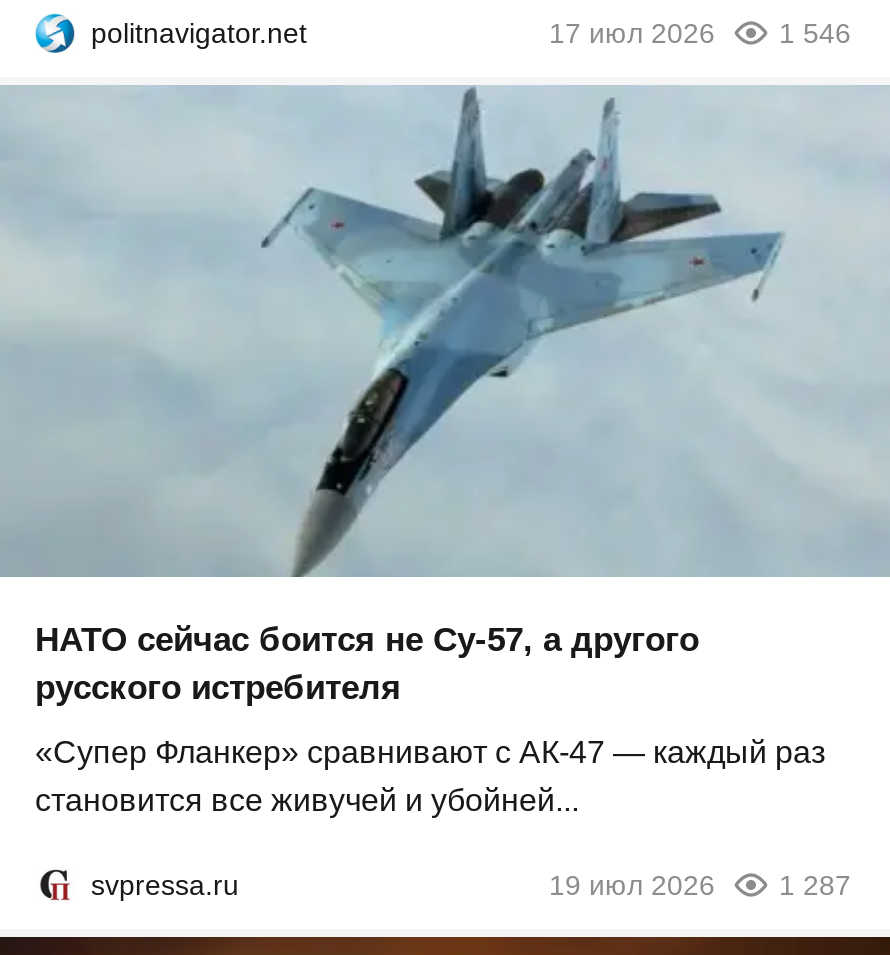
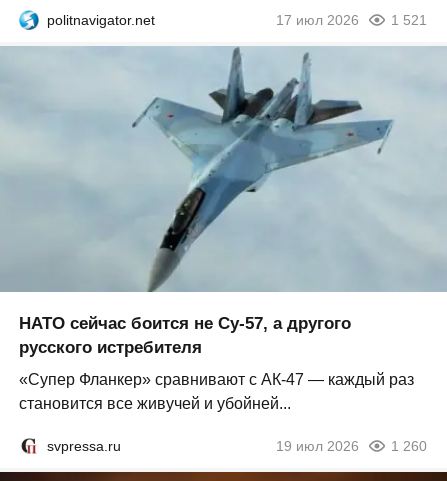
- 1 546
+ 1 521

- 19 июл 2026 1 287
+ 19 июл 2026 1 260
